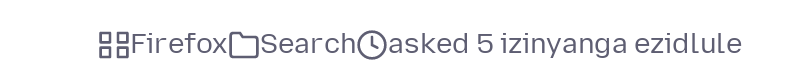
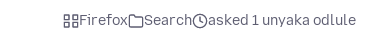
- asked 5 izinyanga ezidlule
+ asked 1 unyaka odlule
